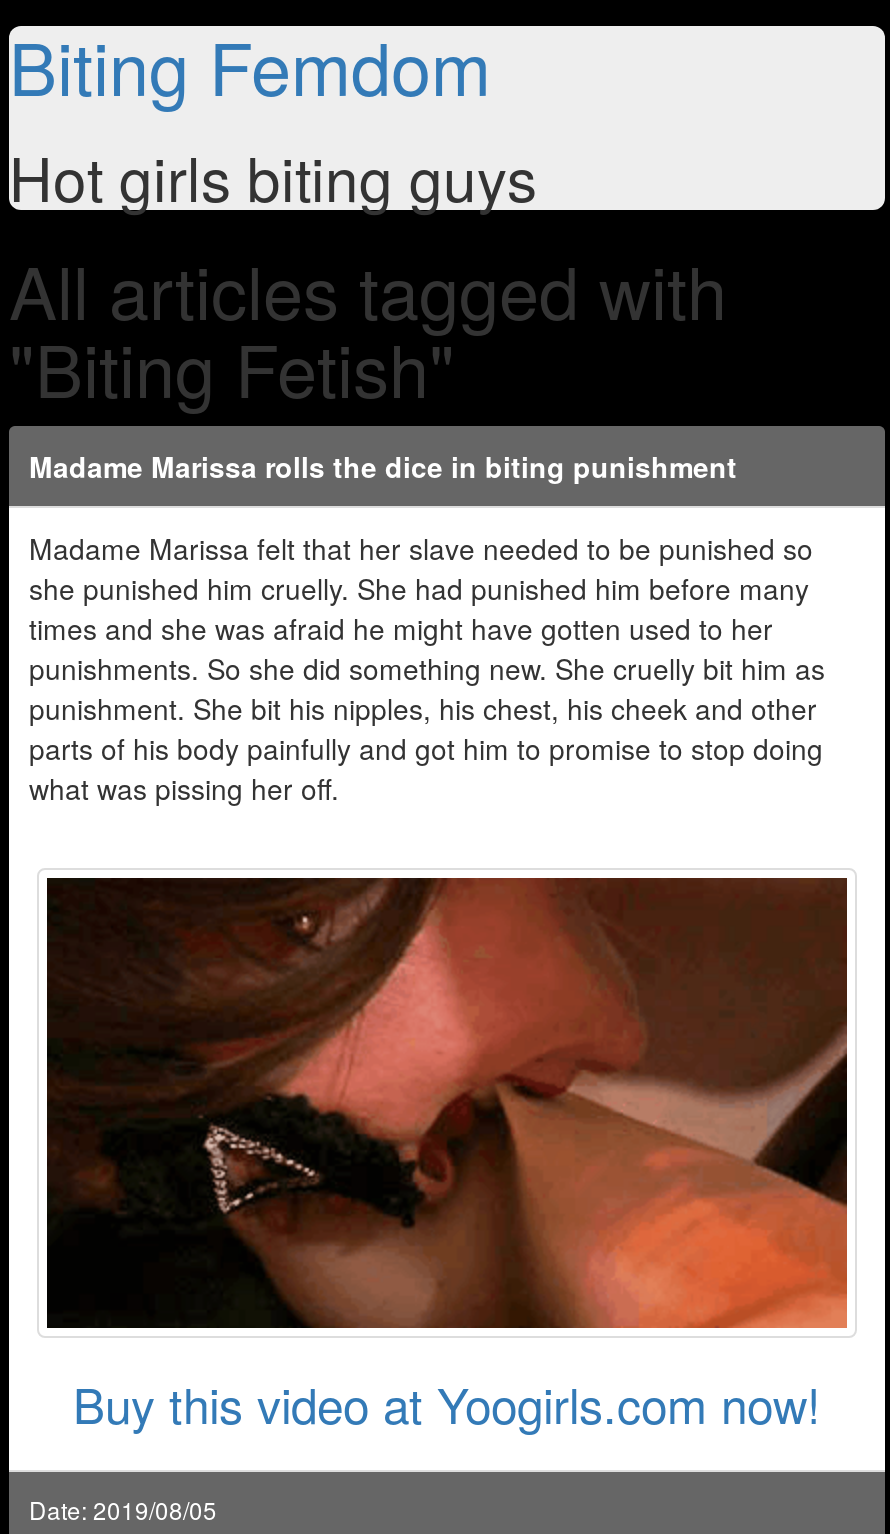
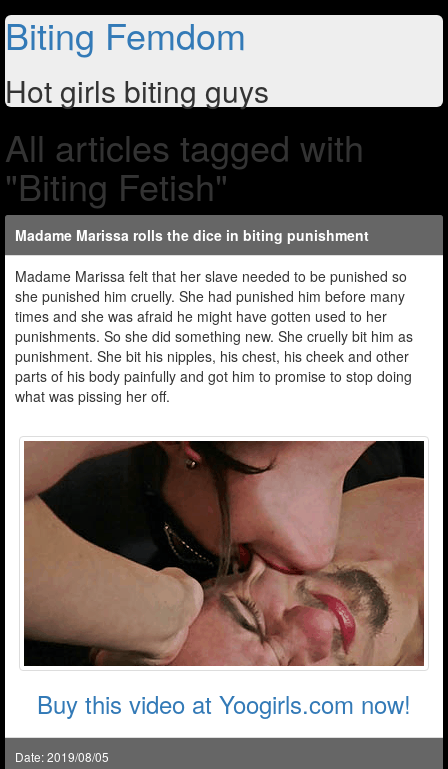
- [image]
+ [image]
